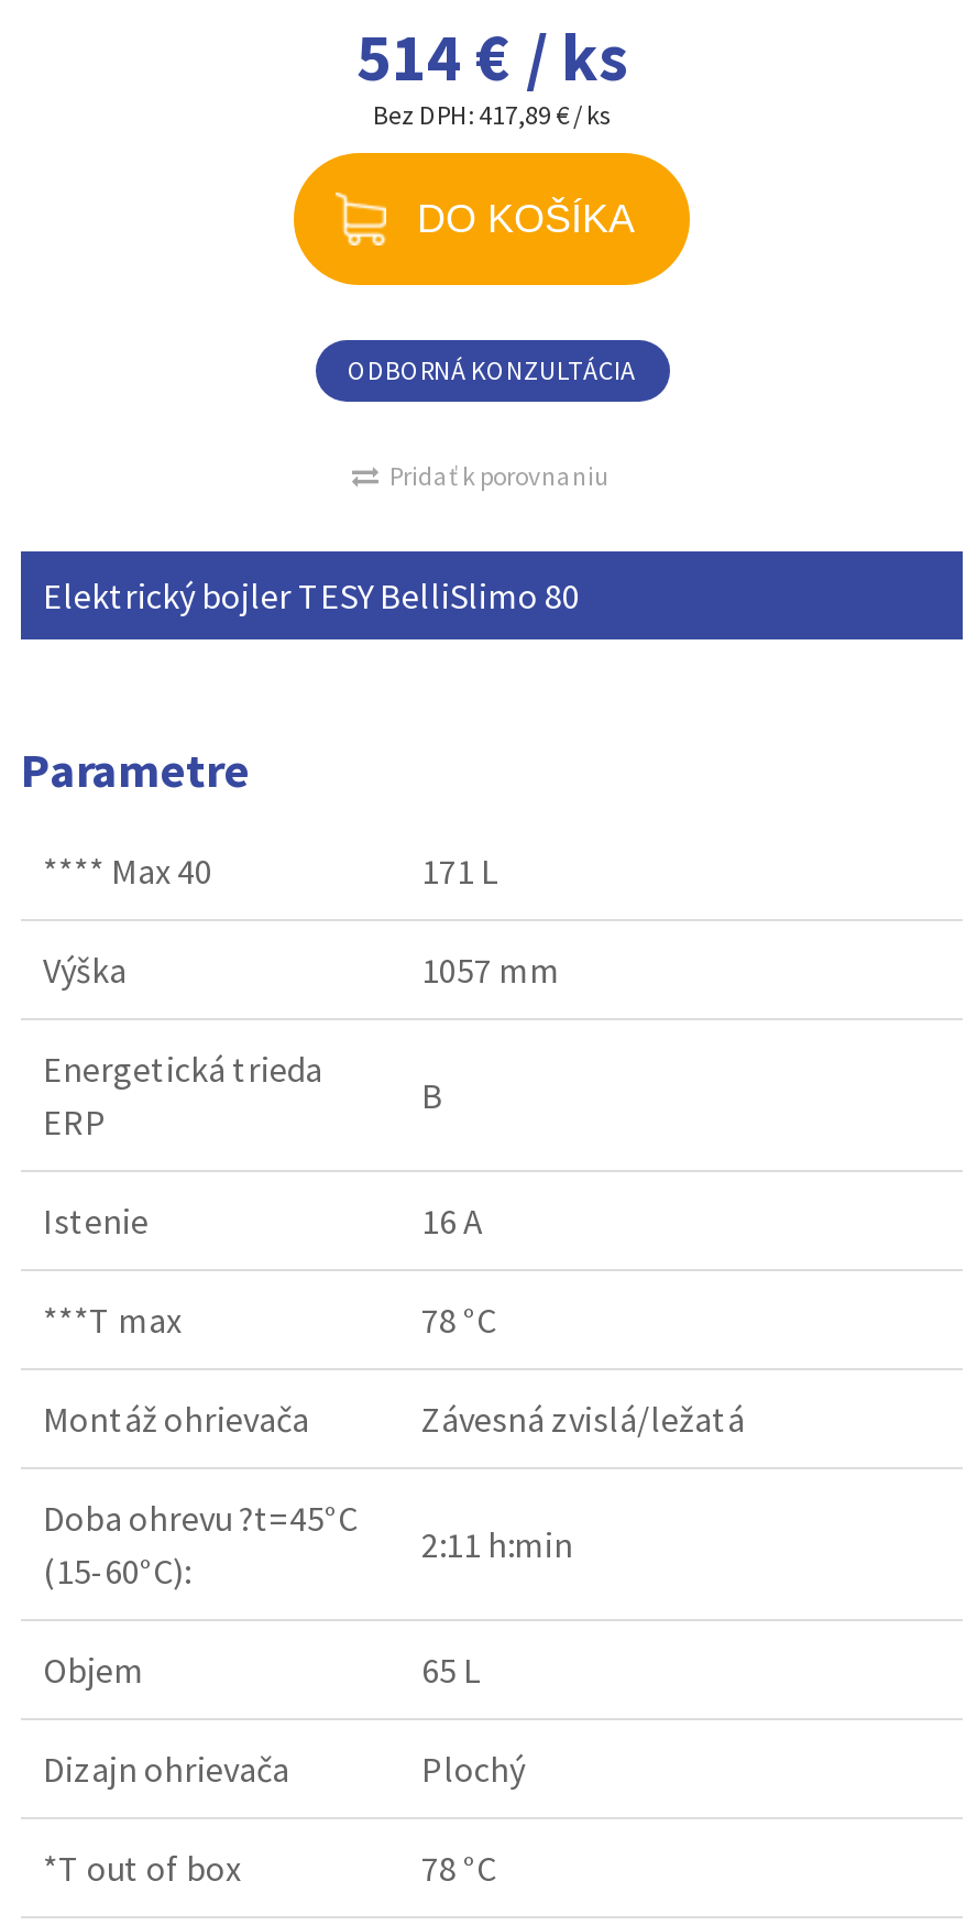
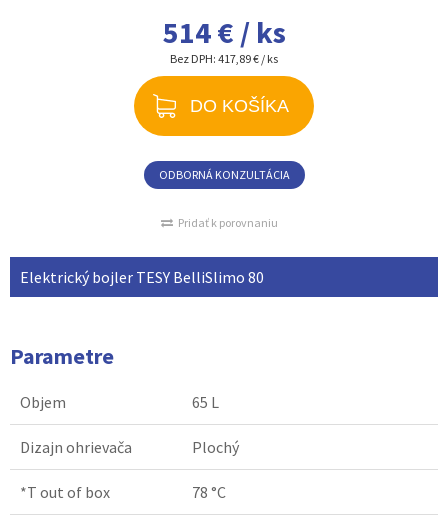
- **** Max 40
- 171 L
- Výška
- 1057 mm
- Energetická trieda
- ERP

- B
- Istenie
- 16 A
- ***T max
- 78 °C
- Montáž ohrievača
- Závesná zvislá/ležatá
- Doba ohrevu ?t=45°C
- (15-60°C):

- 2:11 h:min
